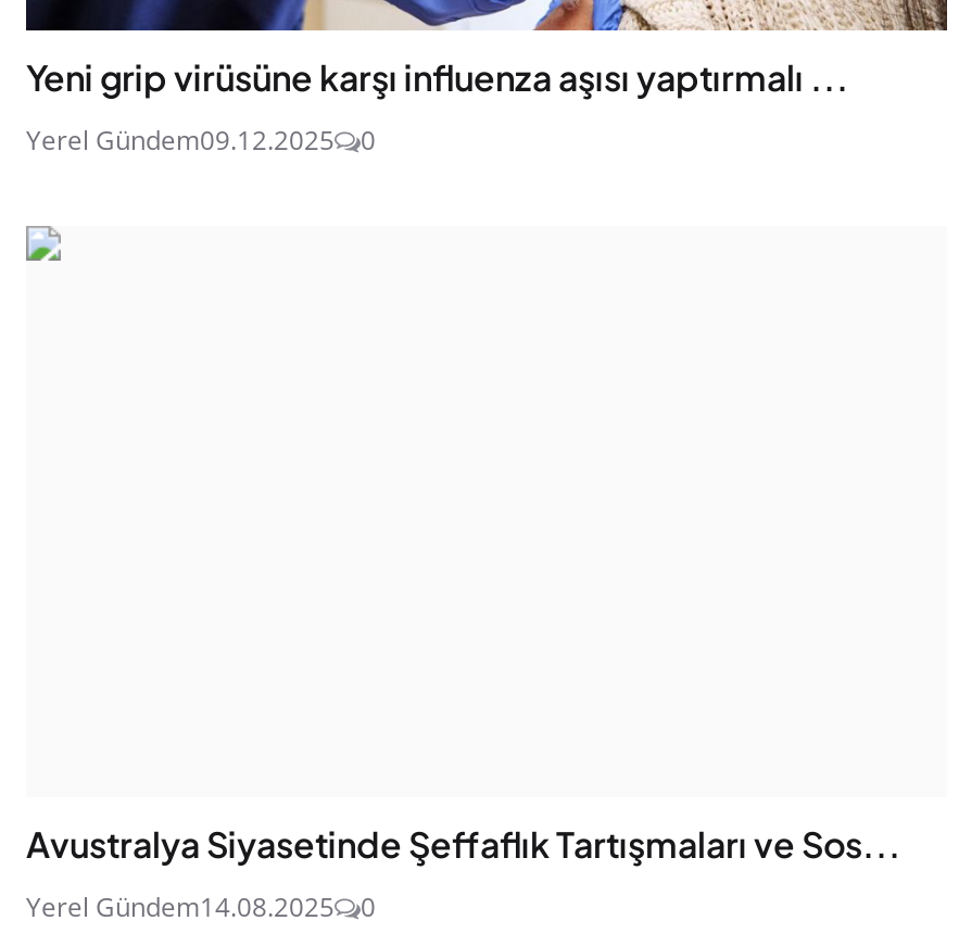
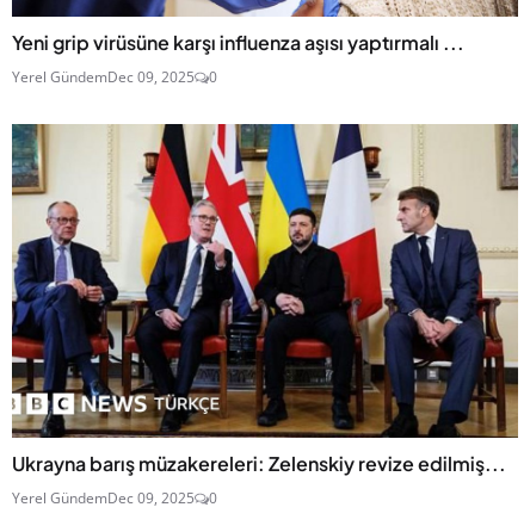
- Yerel Gündem09.12.2025
+ Yerel GündemDec 09, 2025

+ [image]

- Avustralya Siyasetinde Şeffaflık Tartışmaları ve Sos...
+ Ukrayna barış müzakereleri: Zelenskiy revize edilmiş...

- Yerel Gündem14.08.2025
+ Yerel GündemDec 09, 2025
